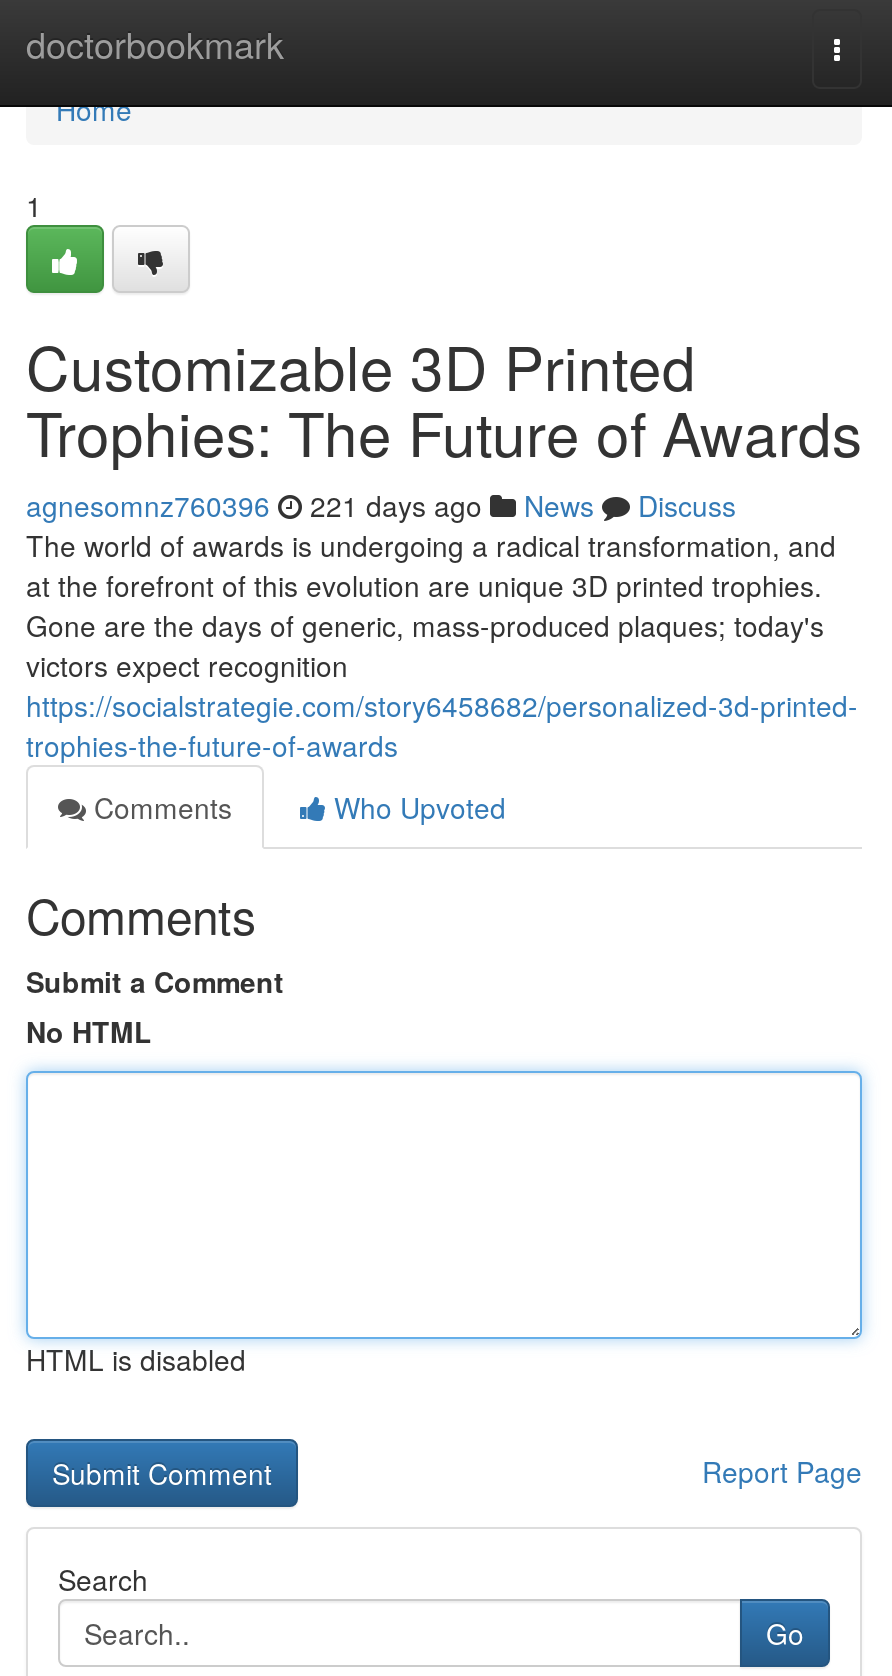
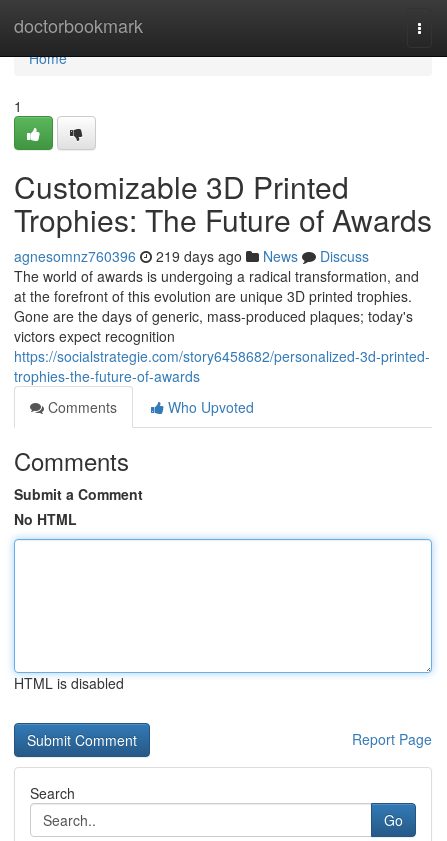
- agnesomnz760396 221 days ago News Discuss
+ agnesomnz760396 219 days ago News Discuss
